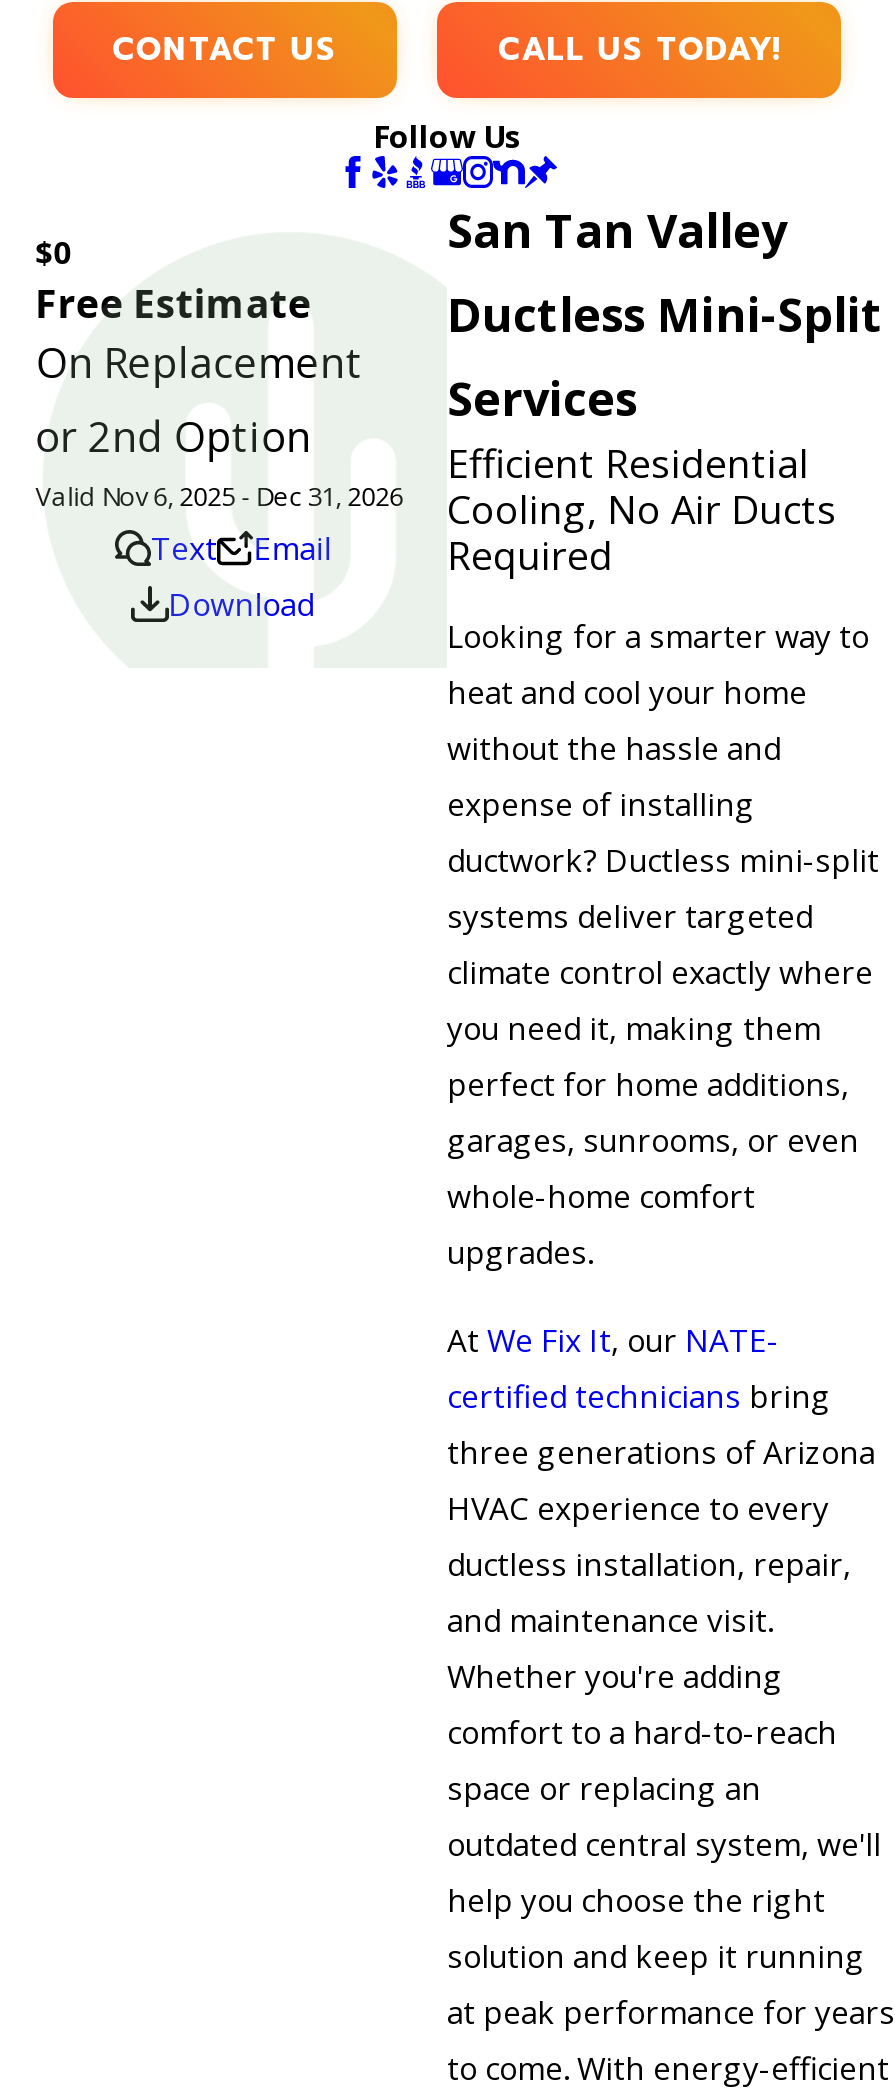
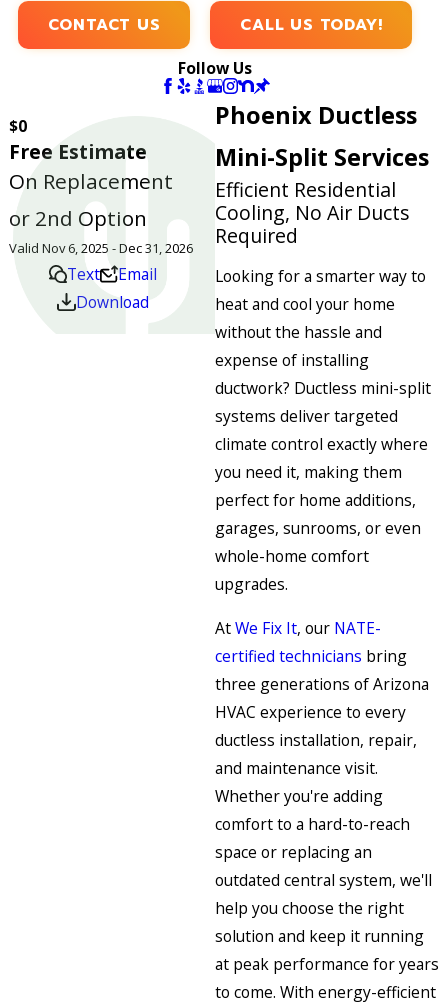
- San Tan Valley
- Ductless Mini-Split
- Services
+ Phoenix Ductless
+ Mini-Split Services
